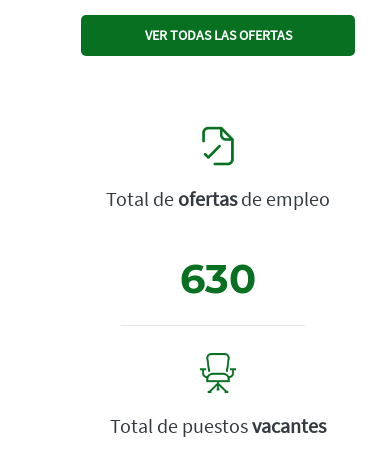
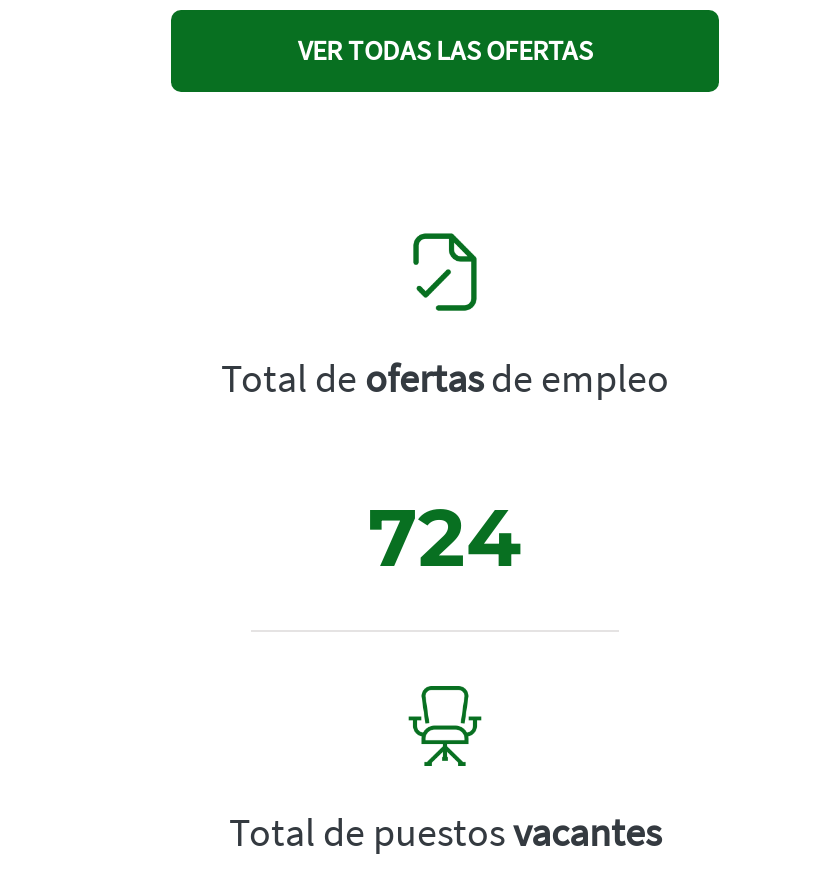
- 630
+ 724
